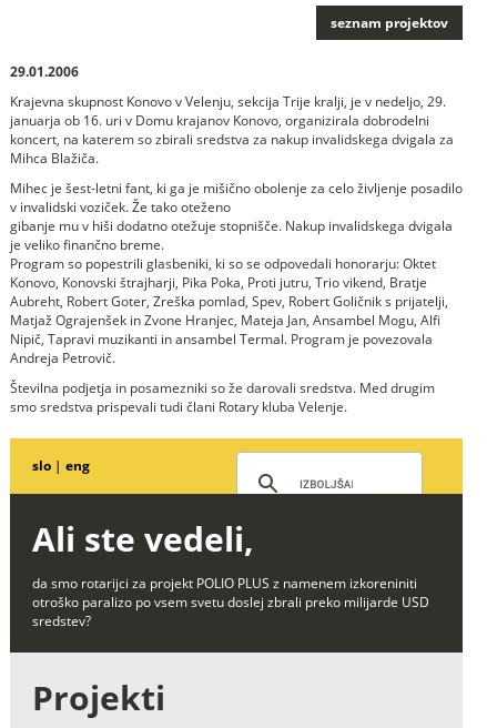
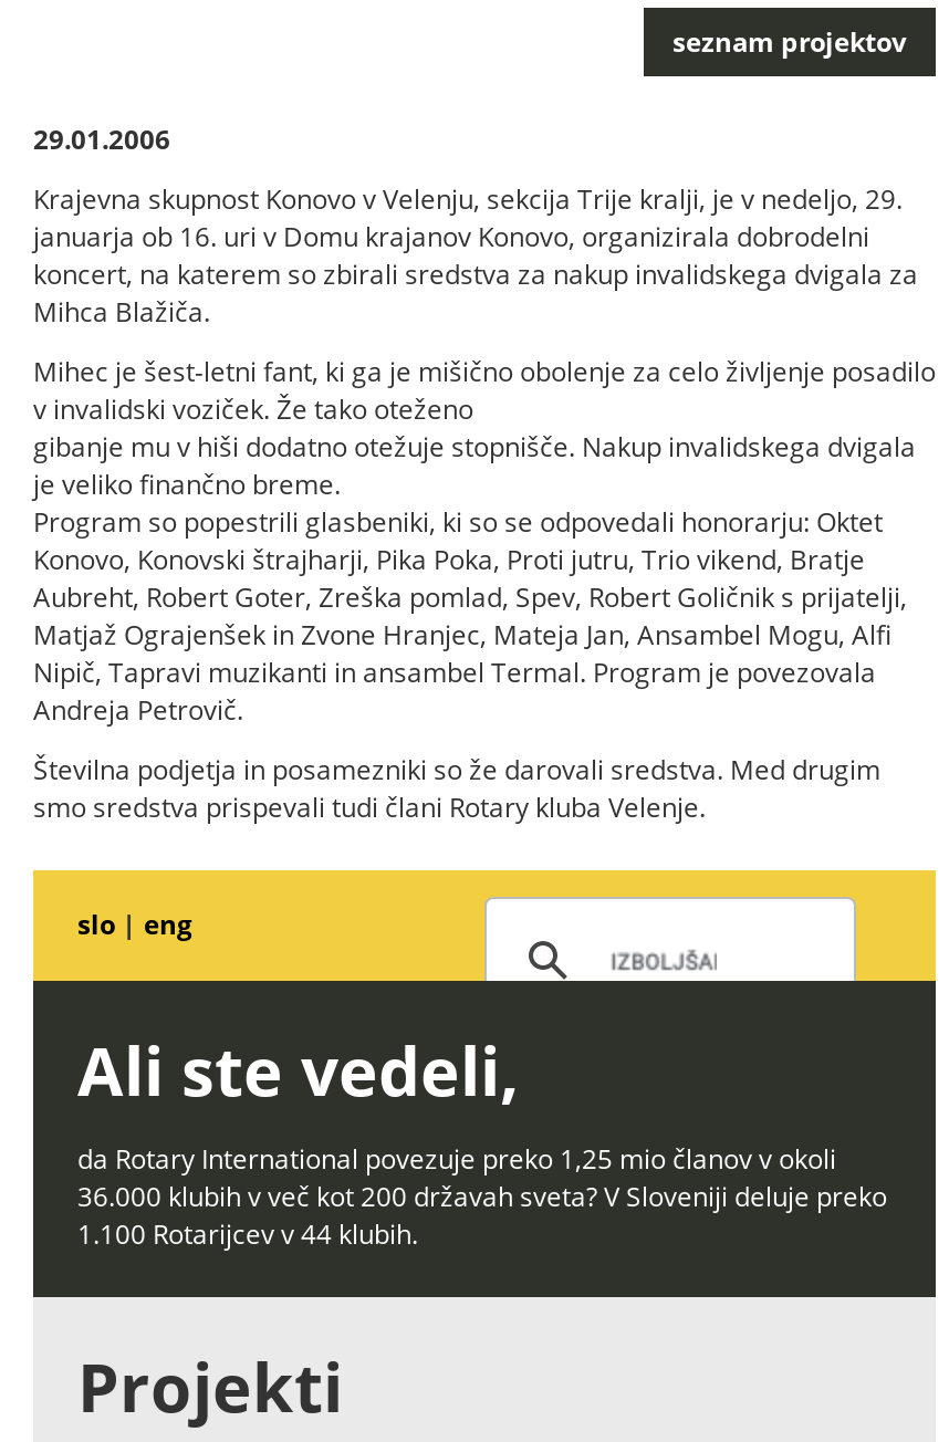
- da smo rotarijci za projekt POLIO PLUS z namenem izkoreniniti
- otroško paralizo po vsem svetu doslej zbrali preko milijarde USD
- sredstev?
+ da Rotary International povezuje preko 1,25 mio članov v okoli
+ 36.000 klubih v več kot 200 državah sveta? V Sloveniji deluje preko
+ 1.100 Rotarijcev v 44 klubih.
